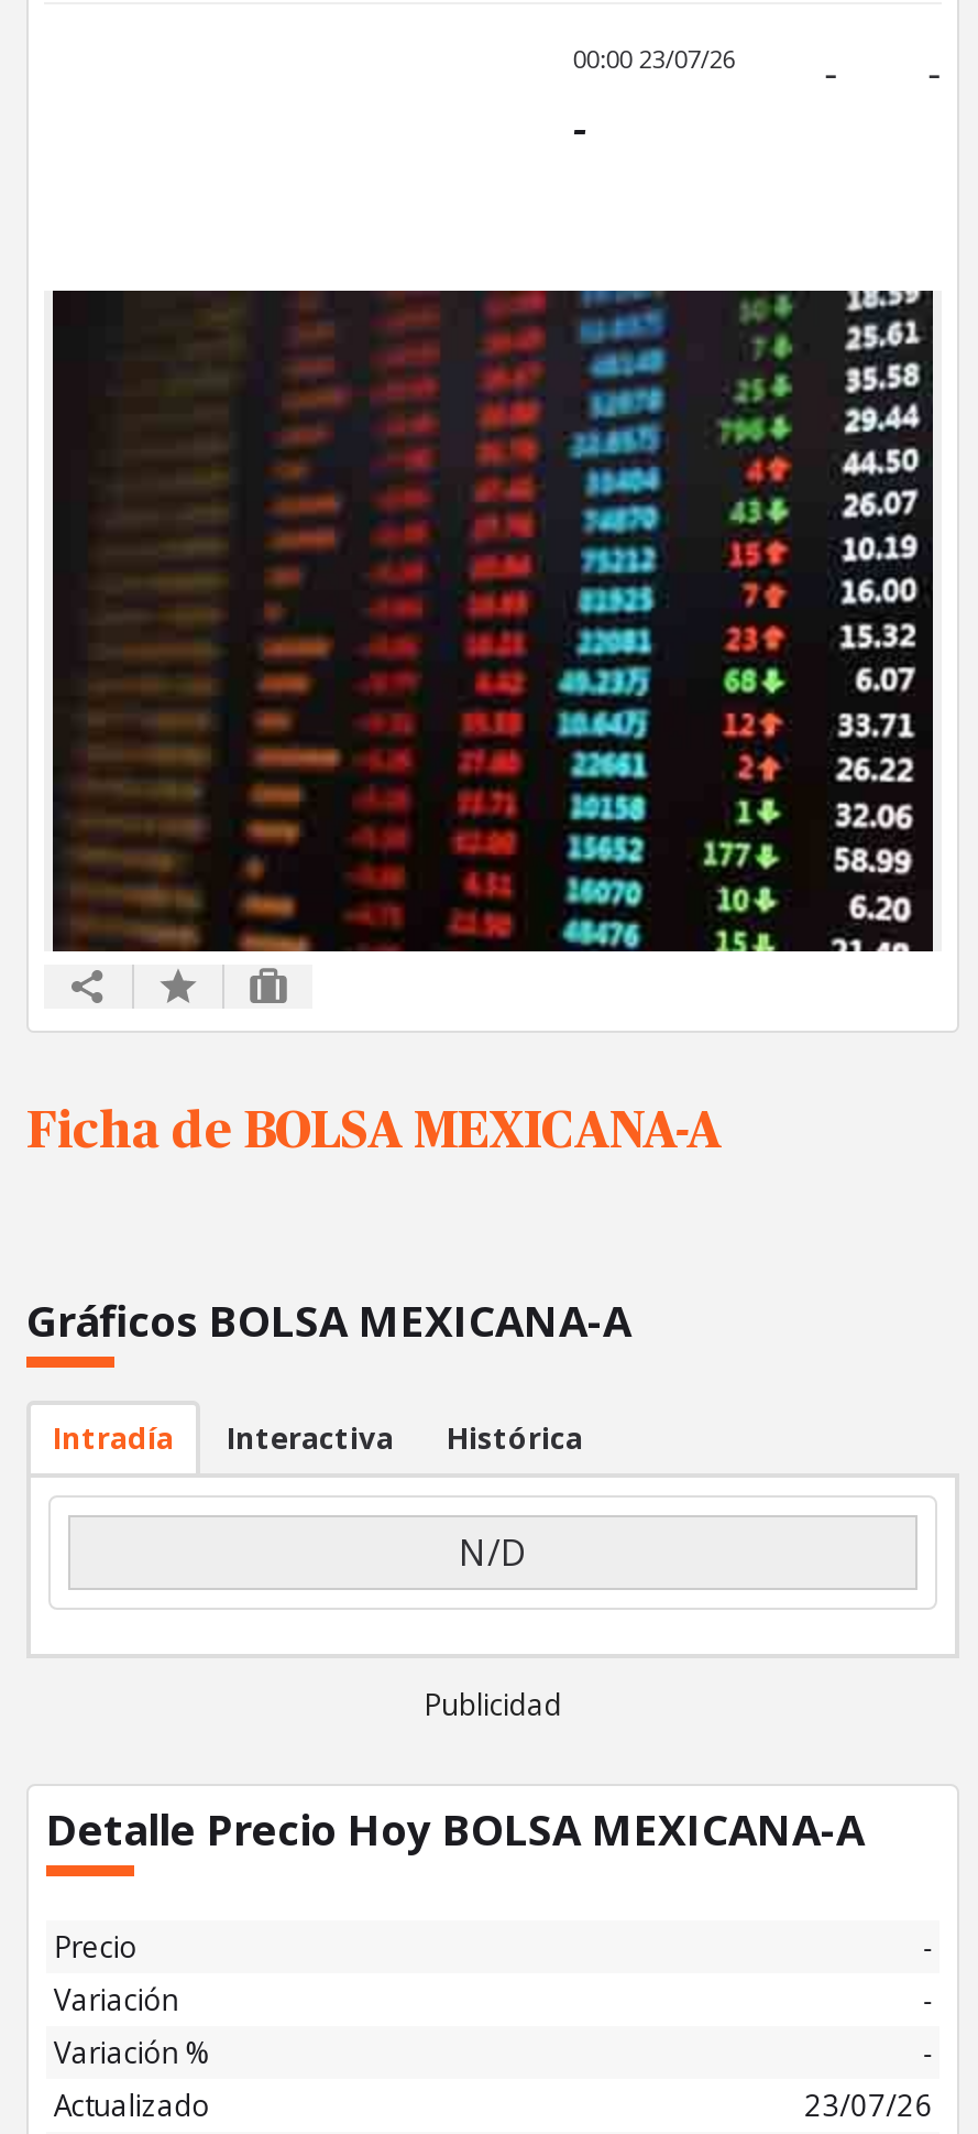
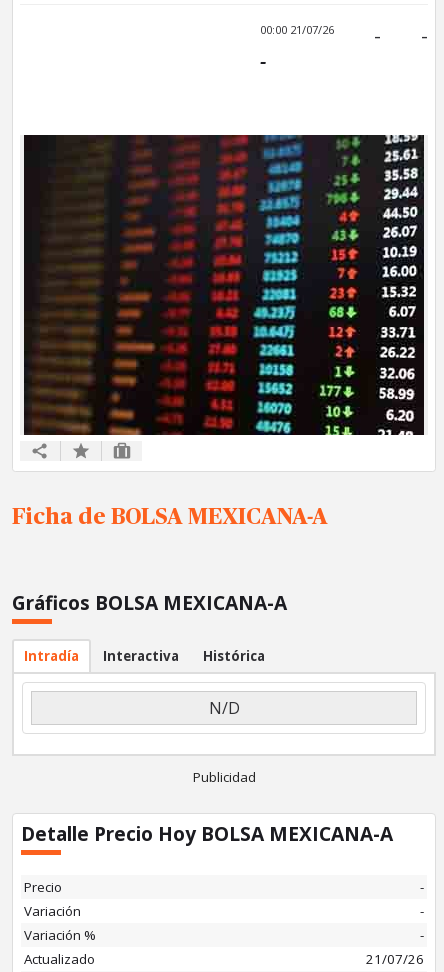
- 00:00 23/07/26
+ 00:00 21/07/26

- 23/07/26
+ 21/07/26
